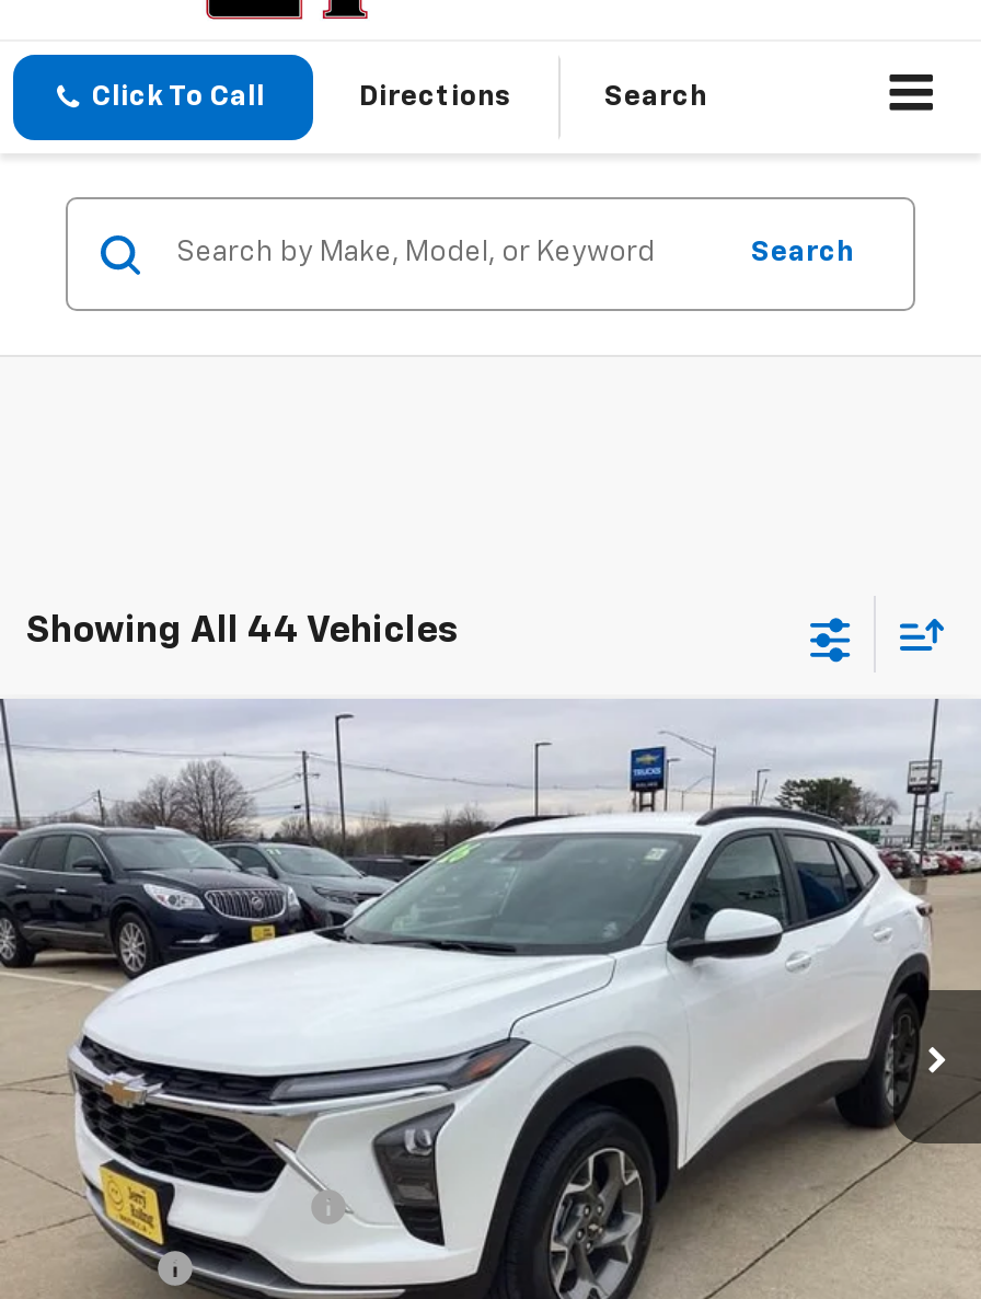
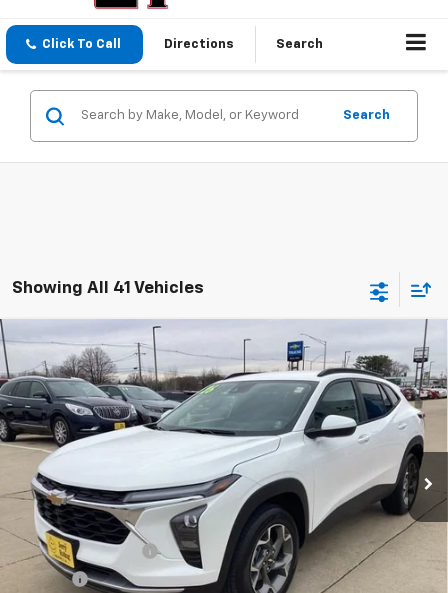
- Showing All 44 Vehicles
+ Showing All 41 Vehicles
